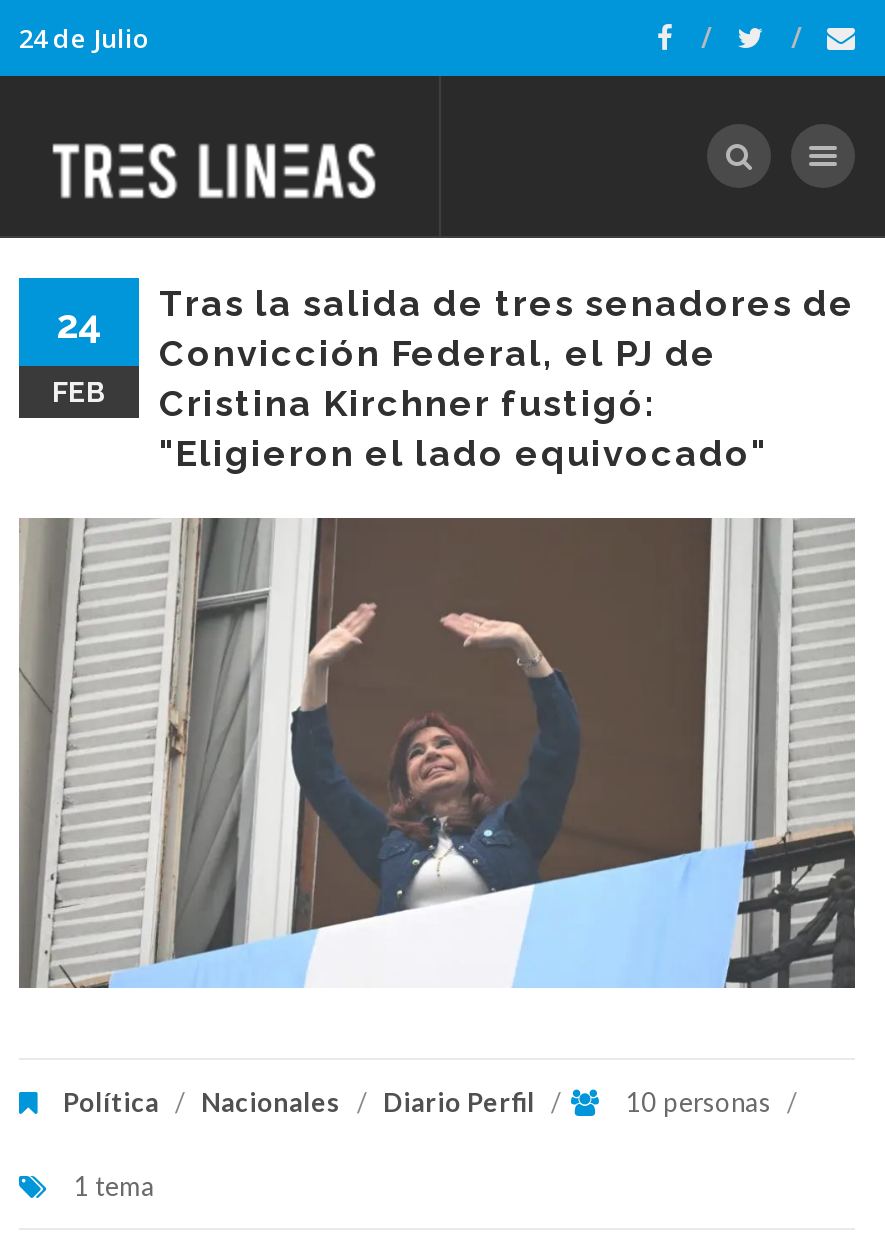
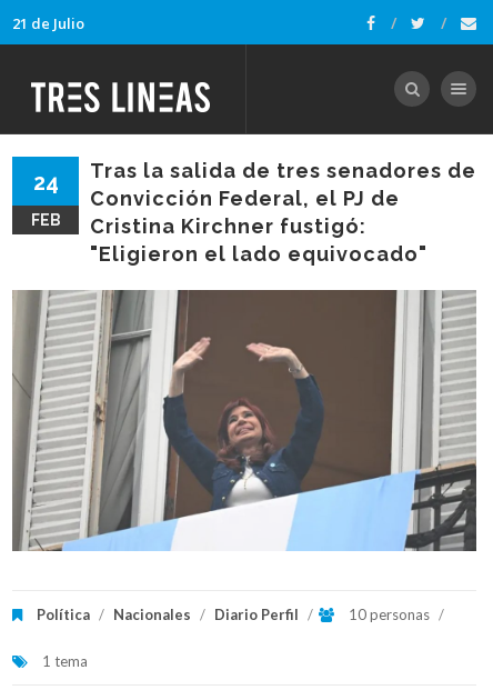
- 24 de Julio
+ 21 de Julio
